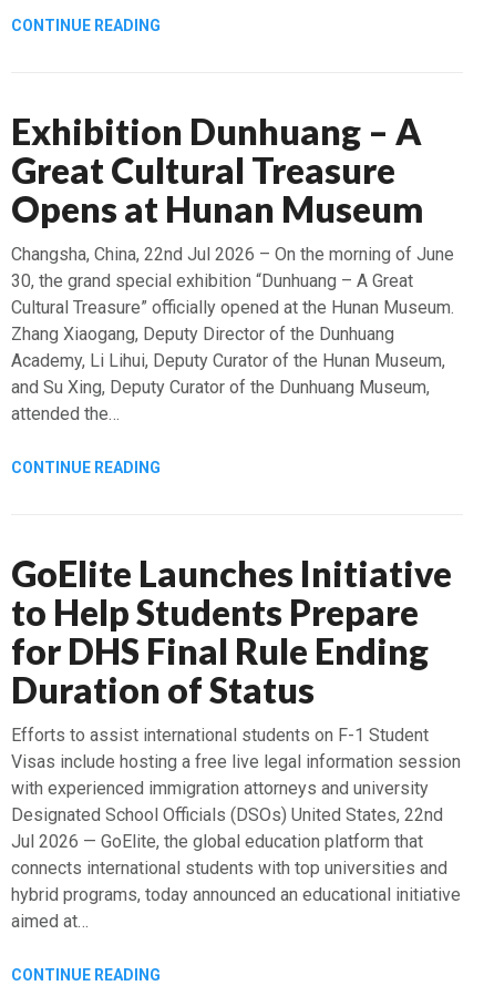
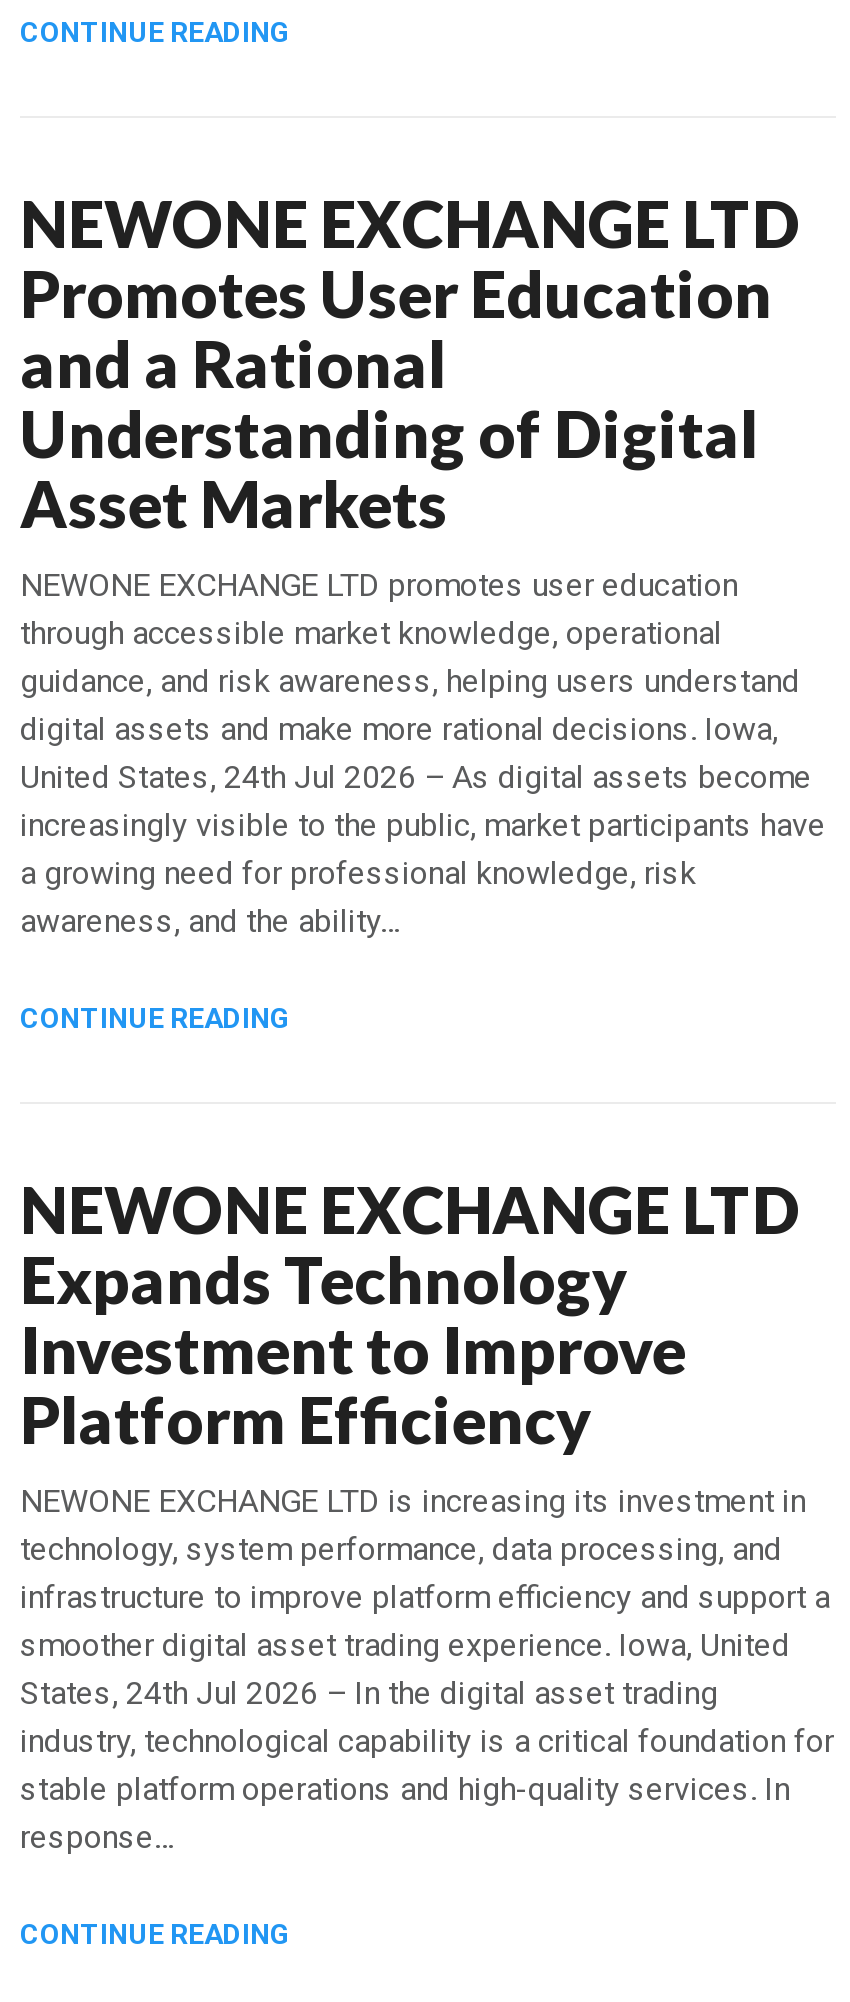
- Exhibition Dunhuang – A
- Great Cultural Treasure
- Opens at Hunan Museum
- Changsha, China, 22nd Jul 2026 – On the morning of June
- 30, the grand special exhibition “Dunhuang – A Great
- Cultural Treasure” officially opened at the Hunan Museum.
- Zhang Xiaogang, Deputy Director of the Dunhuang
- Academy, Li Lihui, Deputy Curator of the Hunan Museum,
- and Su Xing, Deputy Curator of the Dunhuang Museum,
- attended the…
+ NEWONE EXCHANGE LTD
+ Promotes User Education
+ and a Rational
+ Understanding of Digital
+ Asset Markets
+ NEWONE EXCHANGE LTD promotes user education
+ through accessible market knowledge, operational
+ guidance, and risk awareness, helping users understand
+ digital assets and make more rational decisions. Iowa,
+ United States, 24th Jul 2026 – As digital assets become
+ increasingly visible to the public, market participants have
+ a growing need for professional knowledge, risk
+ awareness, and the ability…

- GoElite Launches Initiative
- to Help Students Prepare
- for DHS Final Rule Ending
- Duration of Status
- Efforts to assist international students on F-1 Student
- Visas include hosting a free live legal information session
- with experienced immigration attorneys and university
- Designated School Officials (DSOs) United States, 22nd
- Jul 2026 — GoElite, the global education platform that
- connects international students with top universities and
- hybrid programs, today announced an educational initiative
- aimed at…
+ NEWONE EXCHANGE LTD
+ Expands Technology
+ Investment to Improve
+ Platform Efficiency
+ NEWONE EXCHANGE LTD is increasing its investment in
+ technology, system performance, data processing, and
+ infrastructure to improve platform efficiency and support a
+ smoother digital asset trading experience. Iowa, United
+ States, 24th Jul 2026 – In the digital asset trading
+ industry, technological capability is a critical foundation for
+ stable platform operations and high-quality services. In
+ response…
